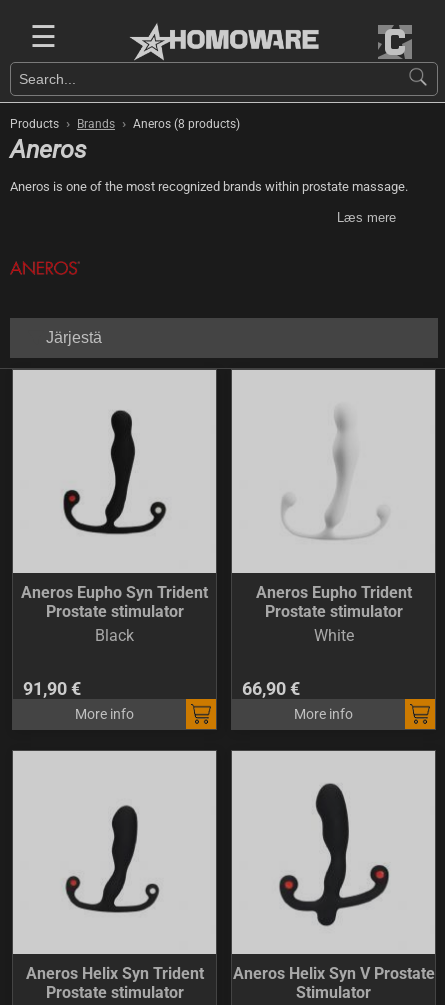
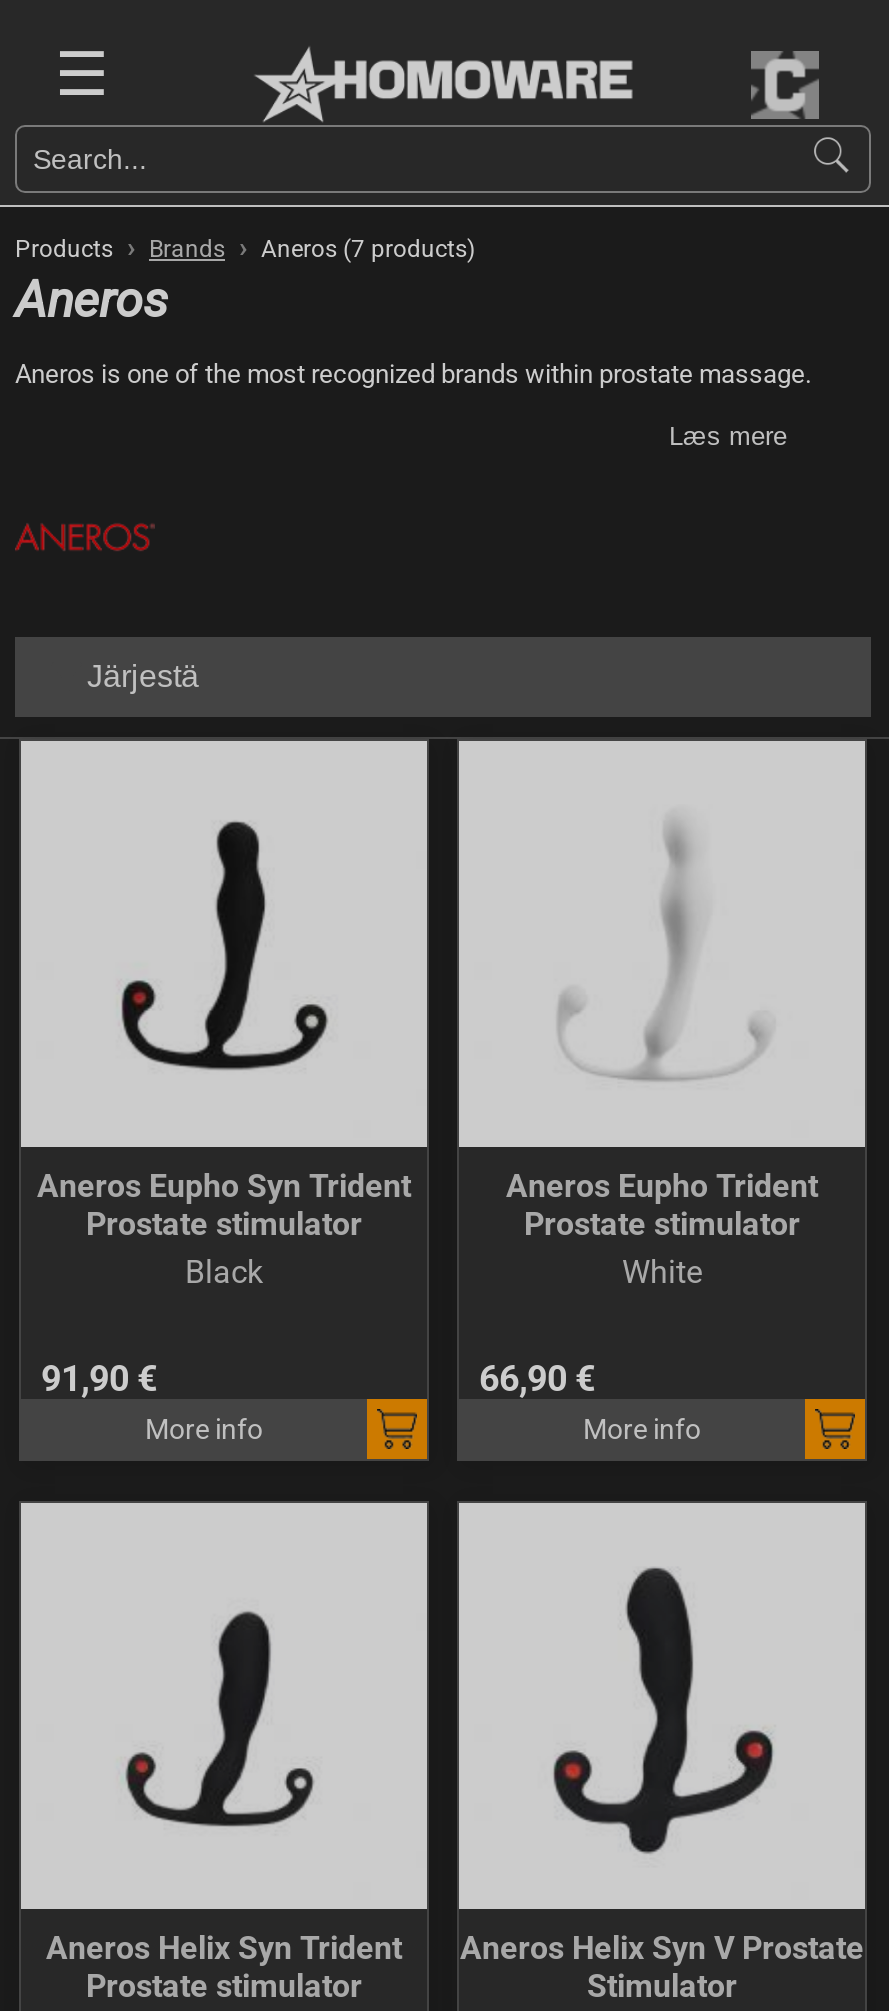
- Products › Brands › Aneros (8 products)
+ Products › Brands › Aneros (7 products)
